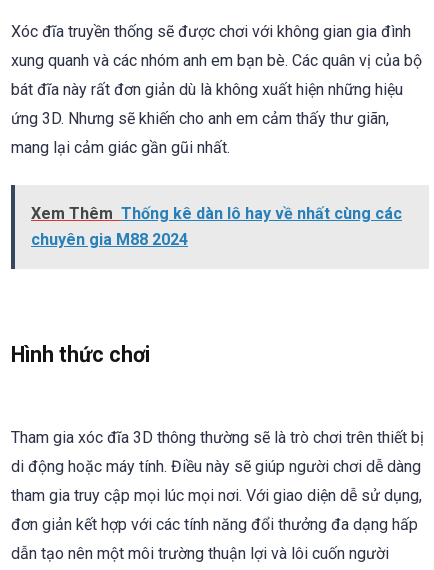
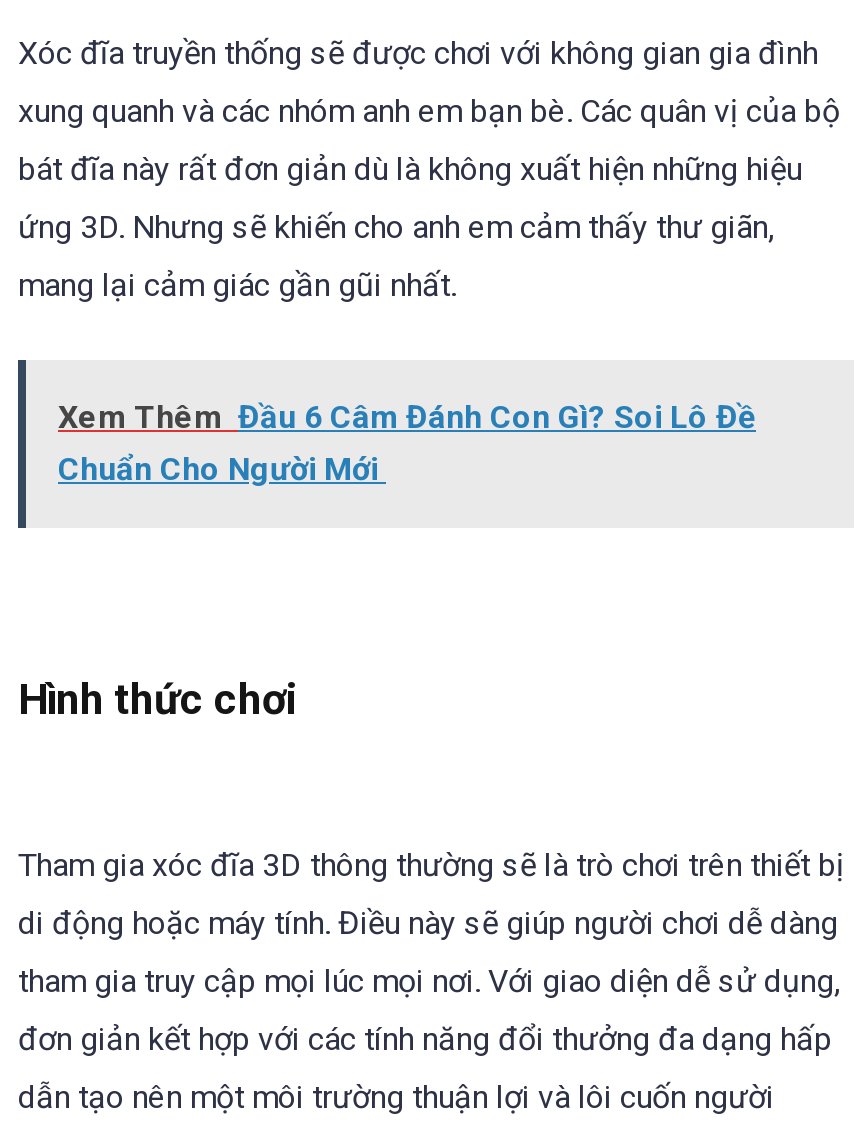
- Xem Thêm Thống kê dàn lô hay về nhất cùng các
- chuyên gia M88 2024
+ Xem Thêm Đầu 6 Câm Đánh Con Gì? Soi Lô Đề
+ Chuẩn Cho Người Mới
